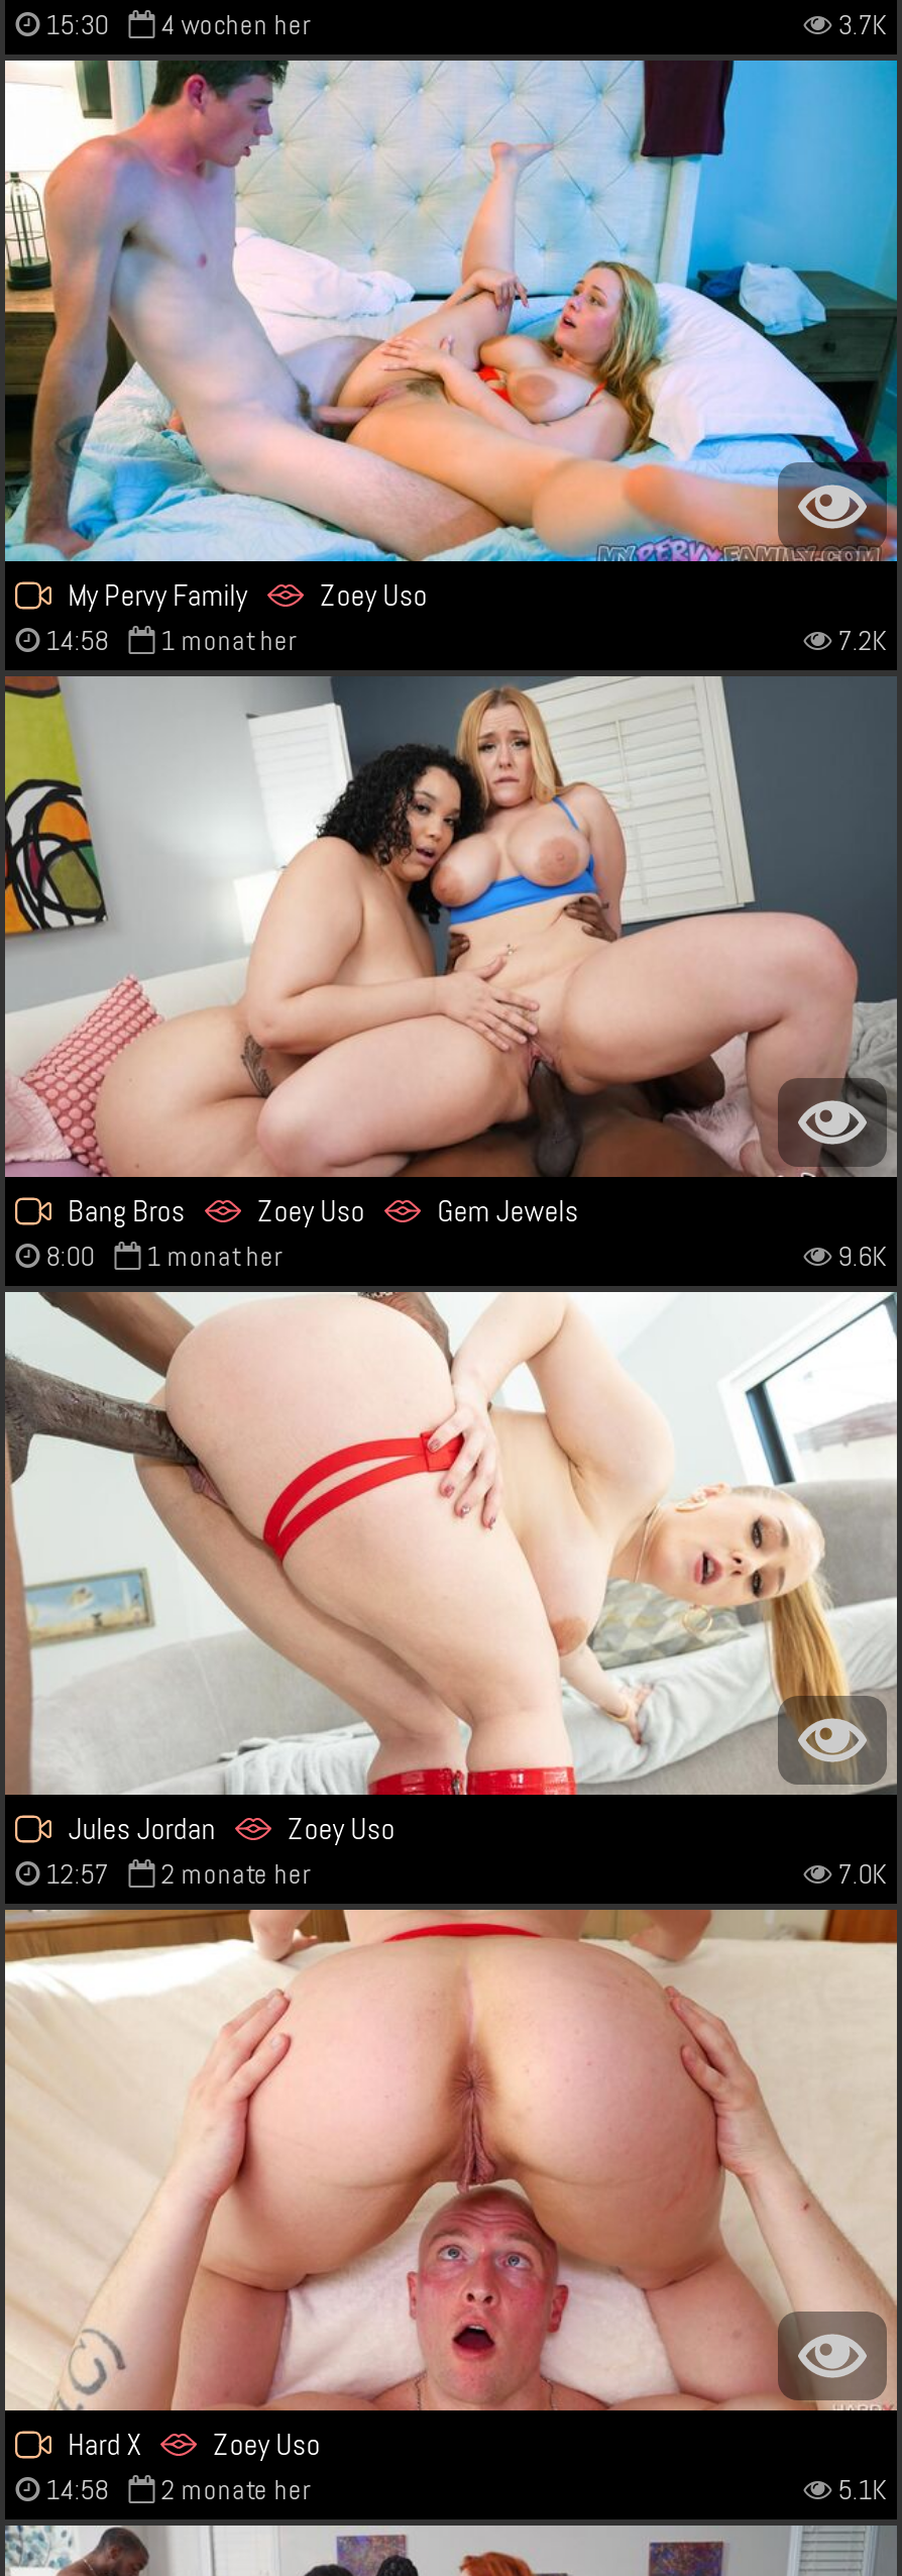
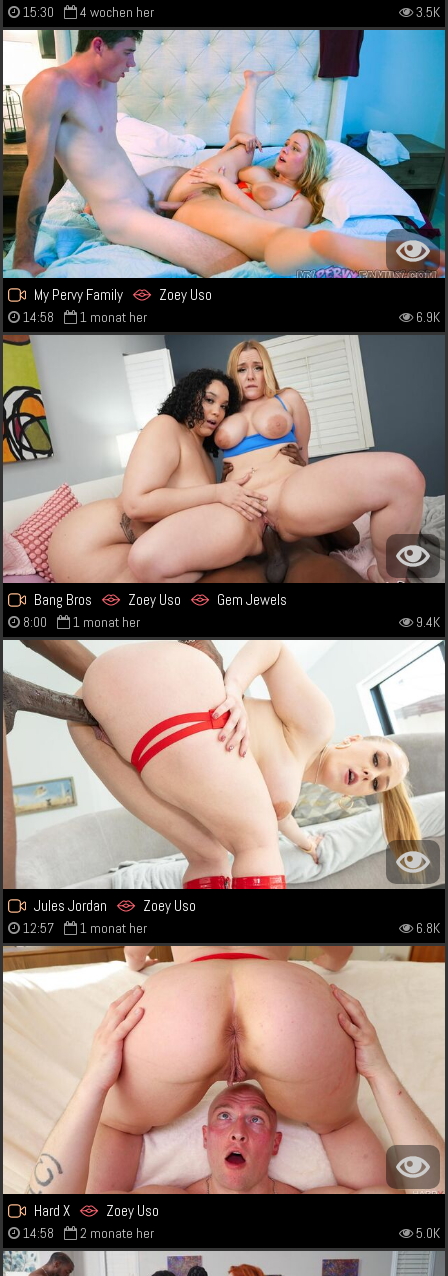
- 3.7K
+ 3.5K

- 7.2K
+ 6.9K

- 9.6K
+ 9.4K

- 2 monate her
- 7.0K
+ 1 monat her
+ 6.8K

- 5.1K
+ 5.0K
